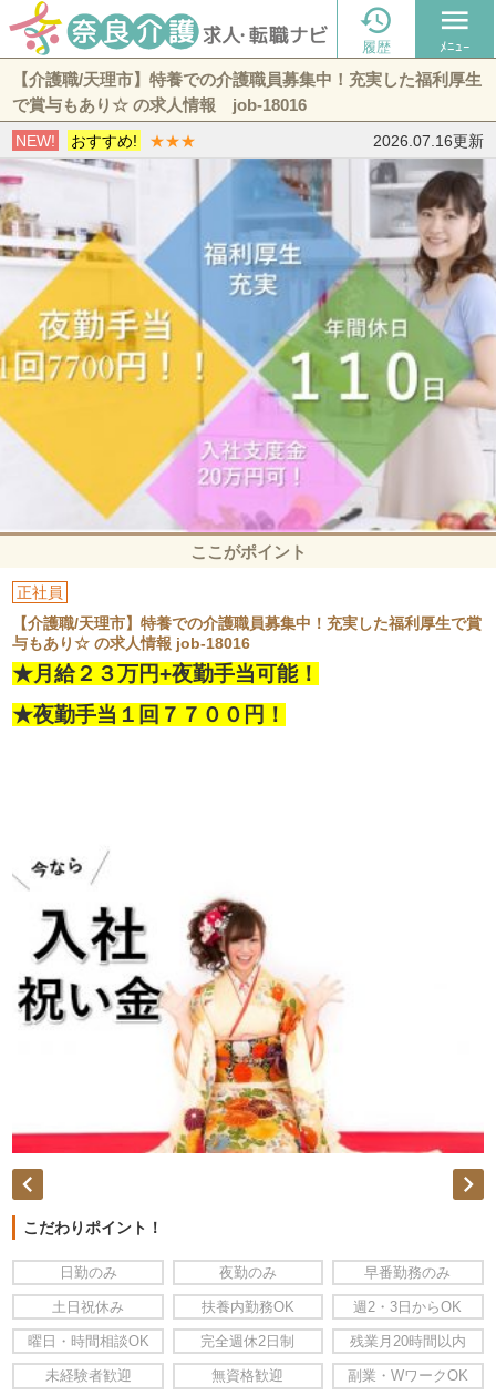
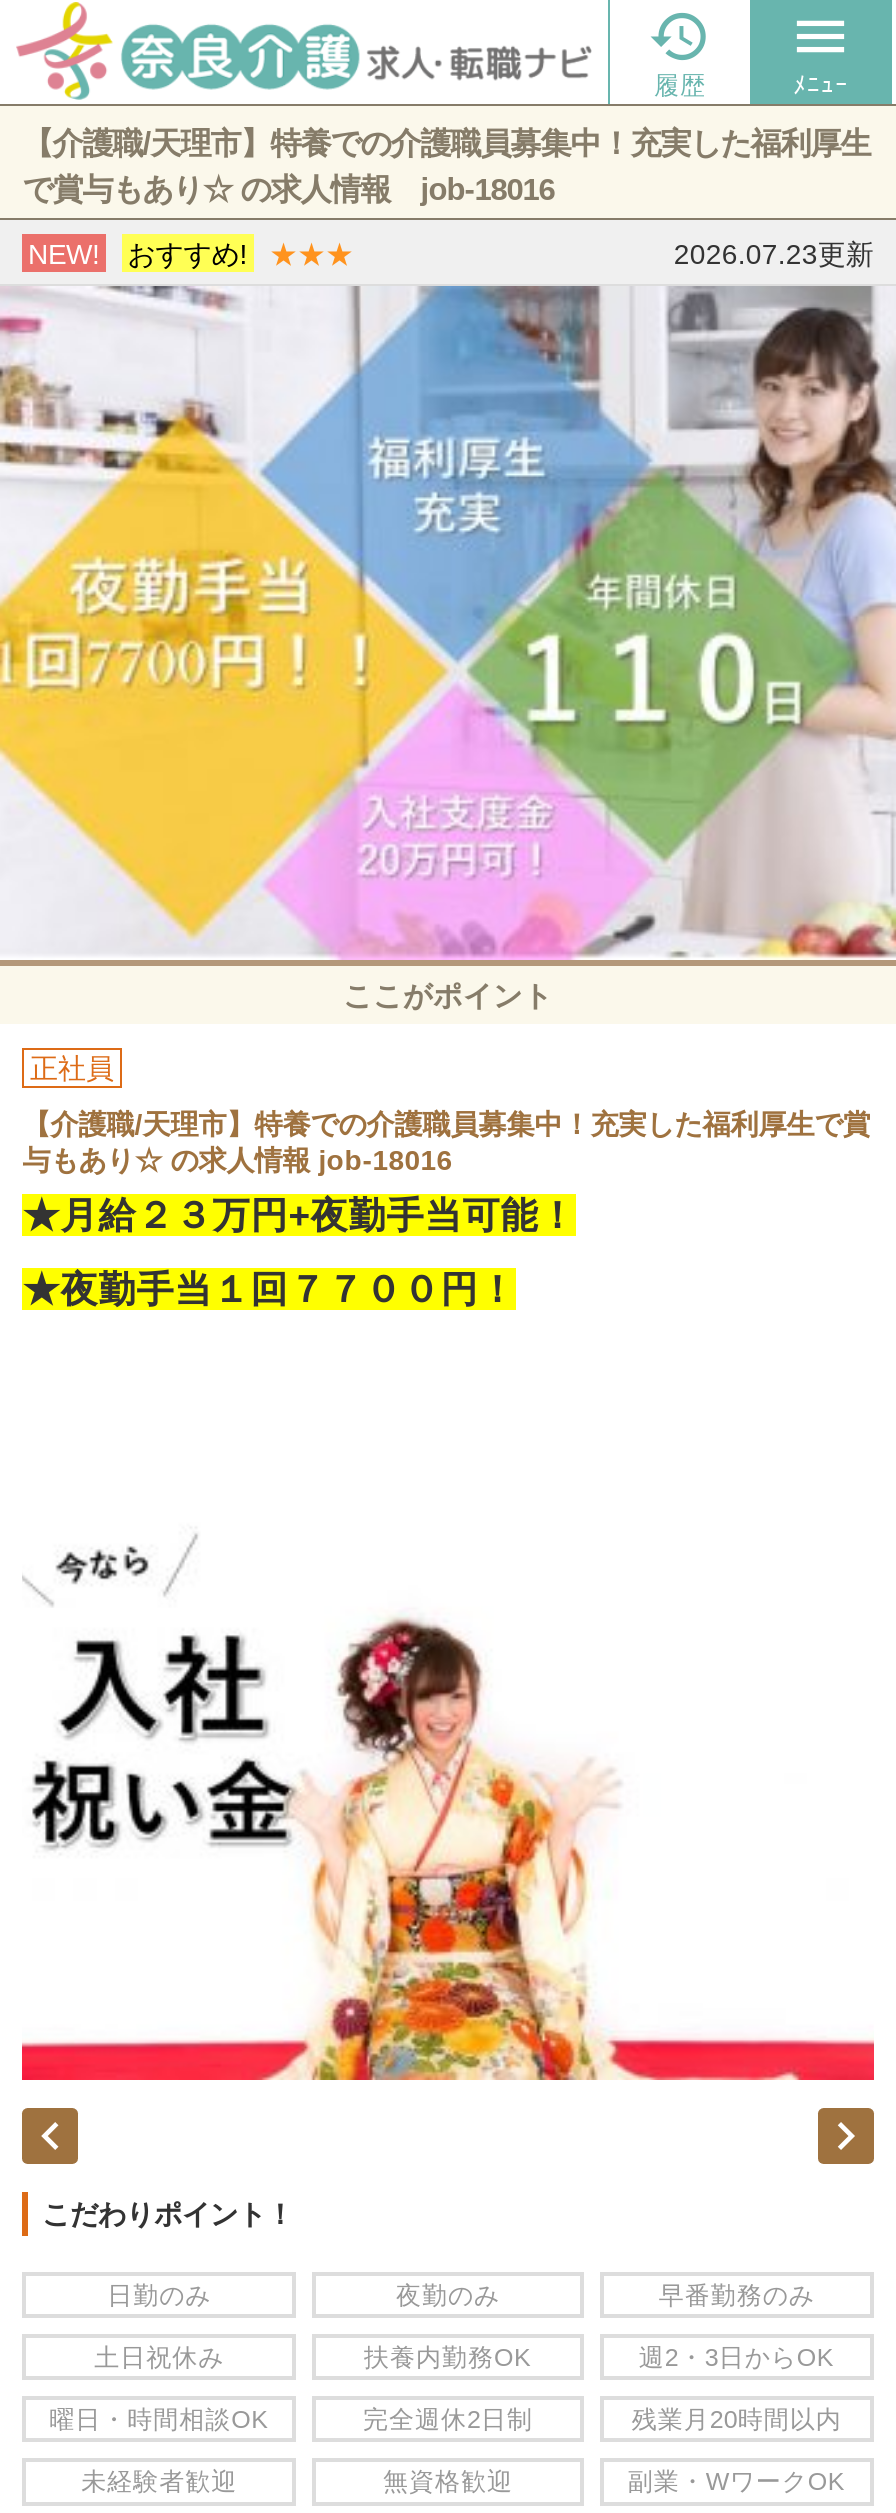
- 2026.07.16更新
+ 2026.07.23更新
